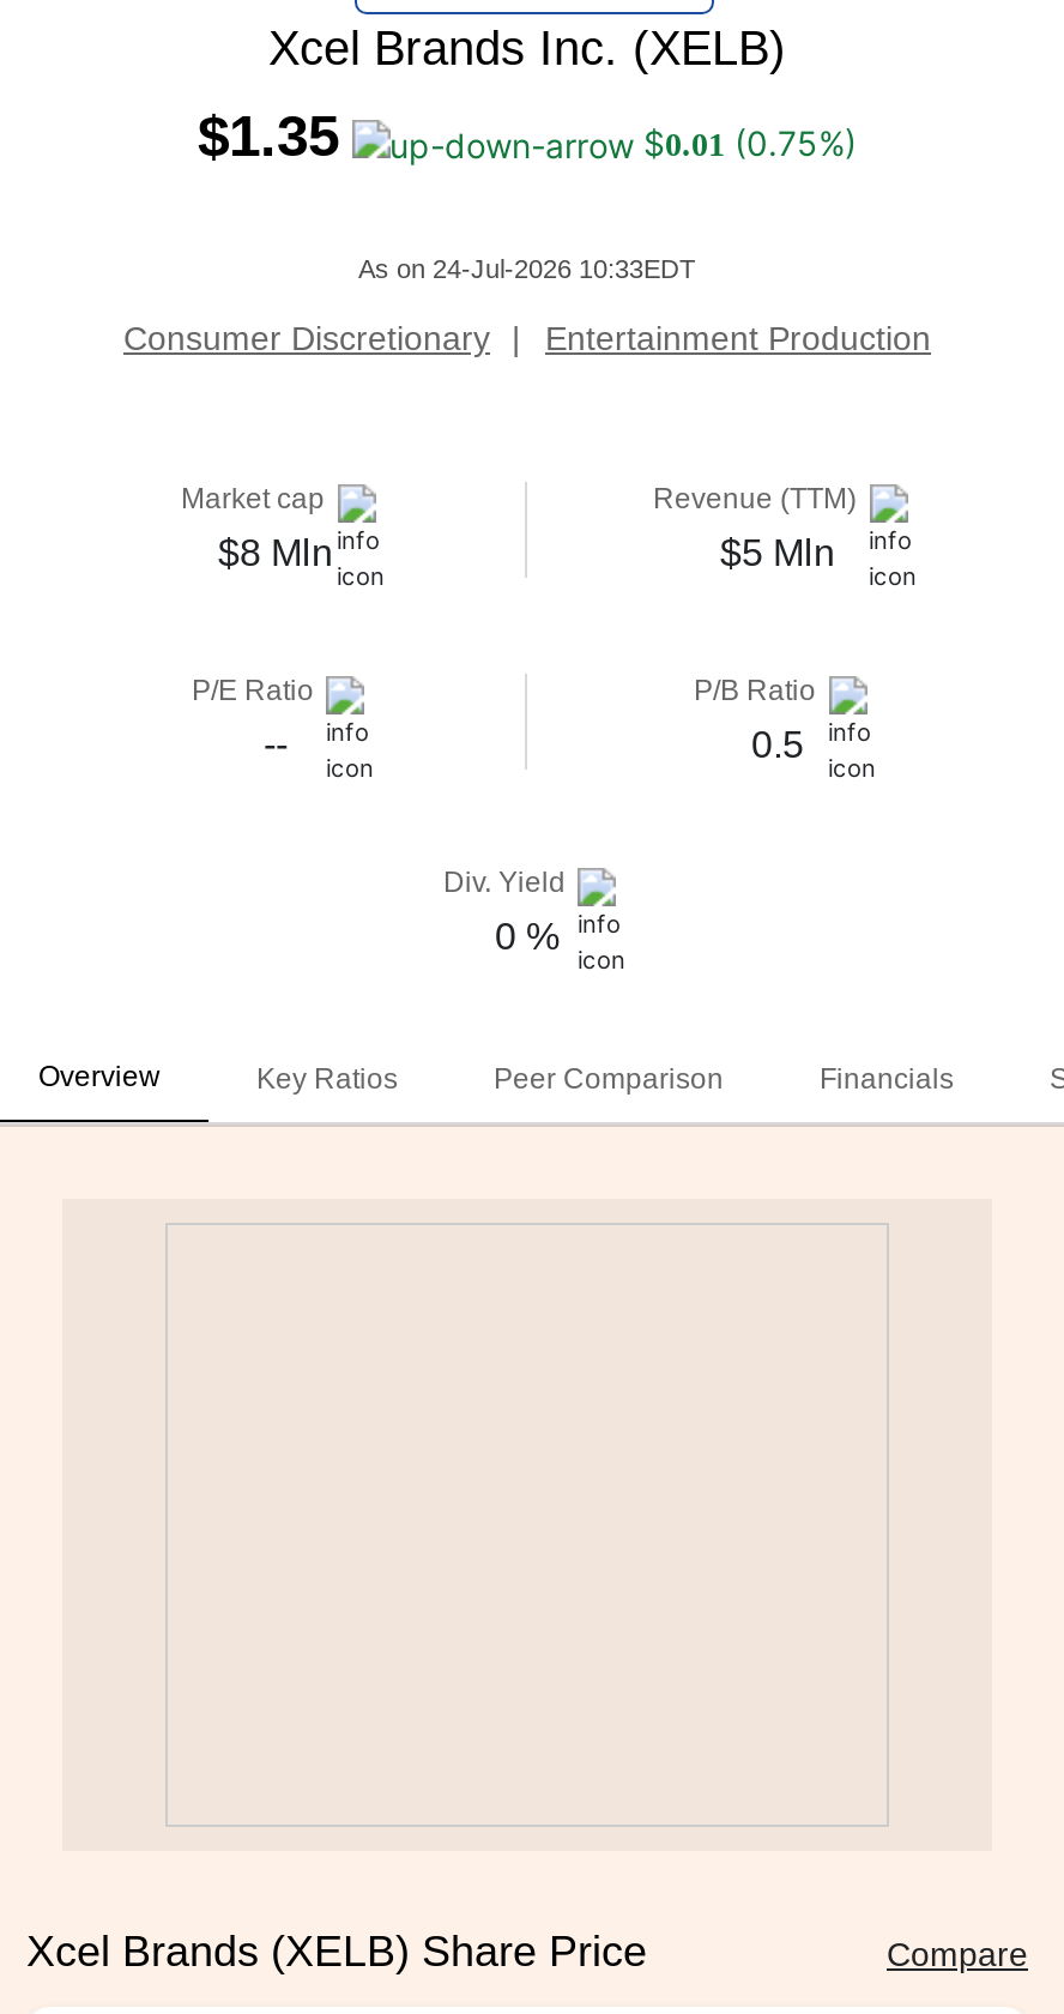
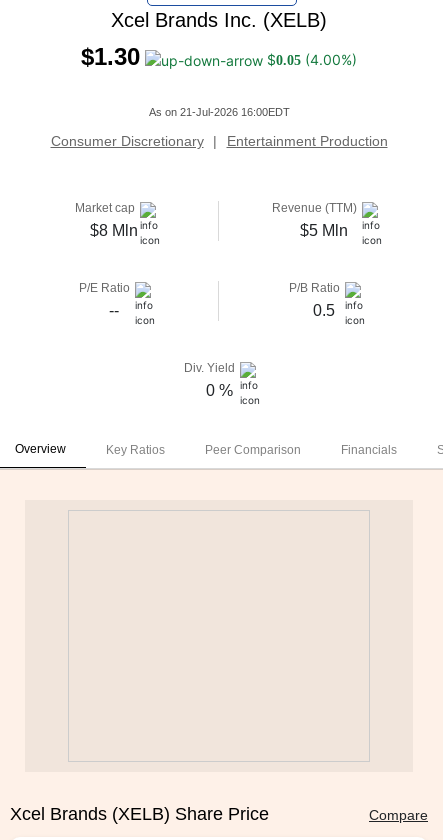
- $1.35
+ $1.30

- $0.01 (0.75%)
+ $0.05 (4.00%)

- As on 24-Jul-2026 10:33EDT
+ As on 21-Jul-2026 16:00EDT
